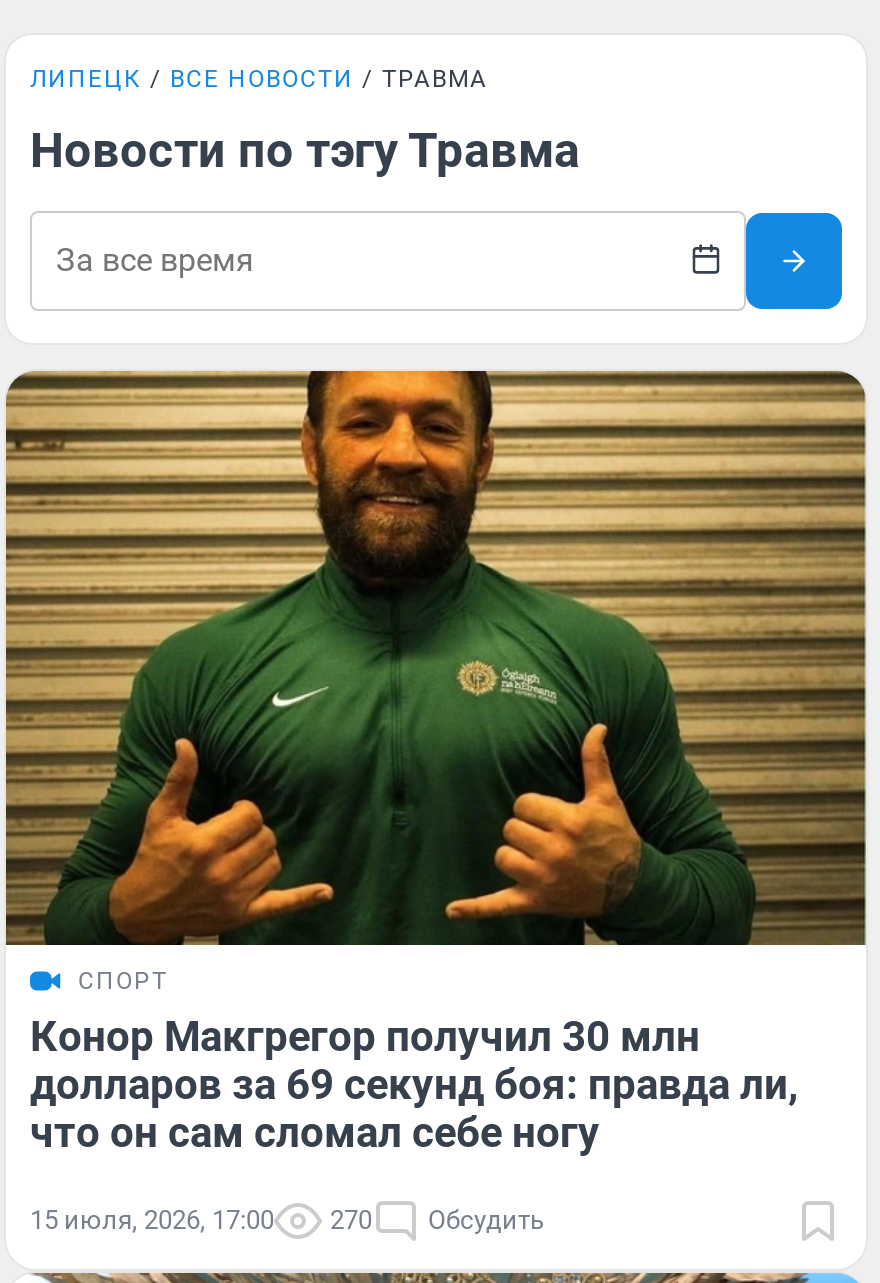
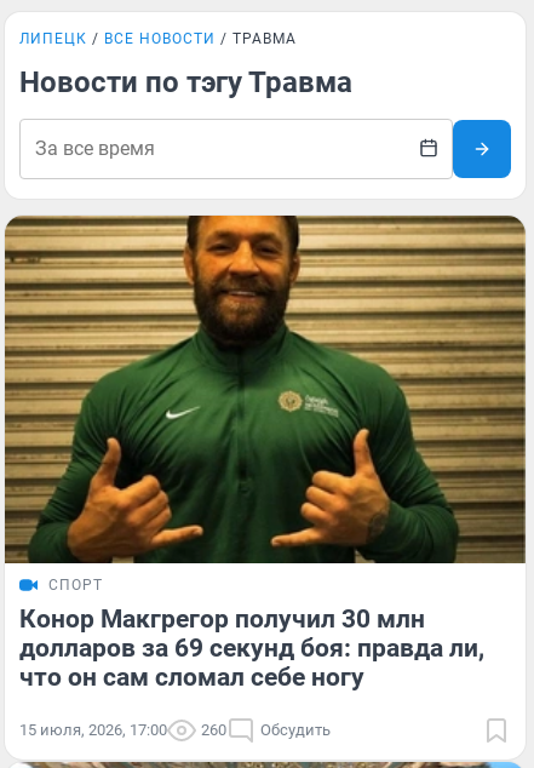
- 15 июля, 2026, 17:00 270 Обсудить
+ 15 июля, 2026, 17:00 260 Обсудить
